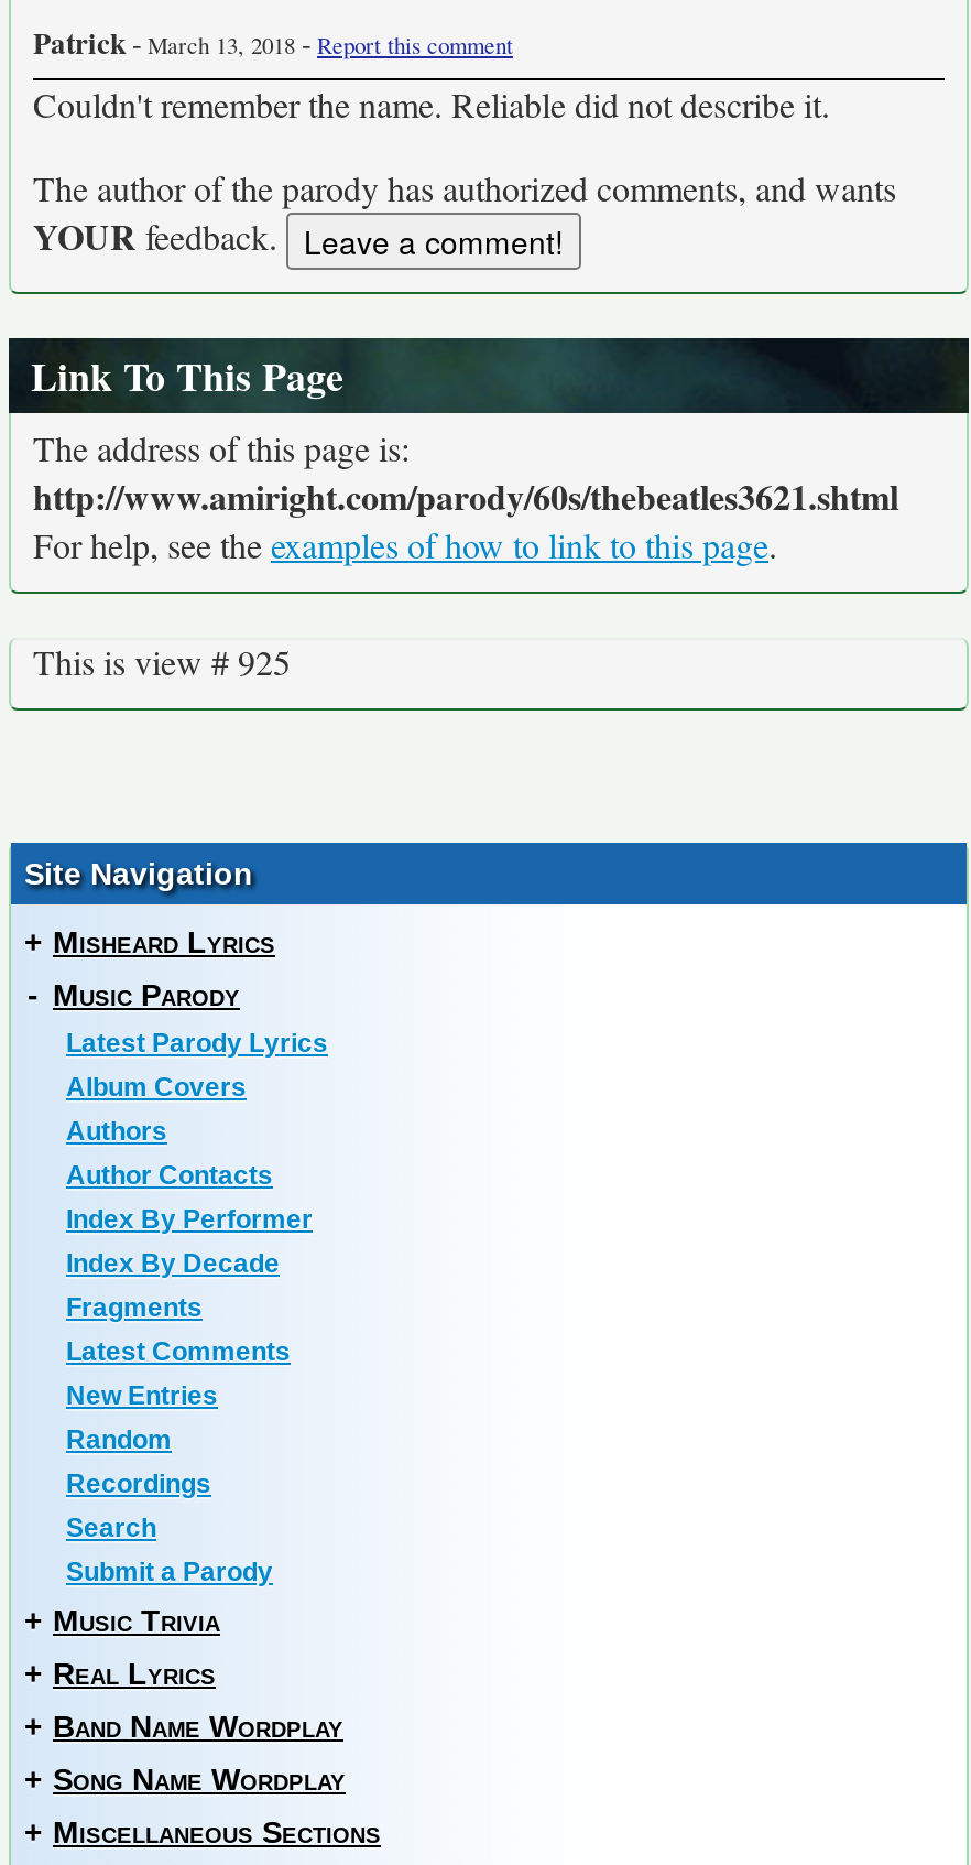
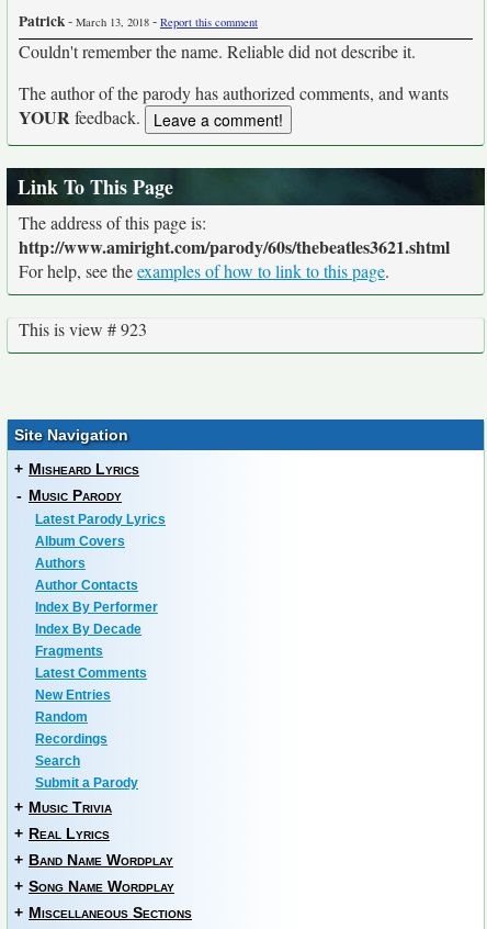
- This is view # 925
+ This is view # 923
